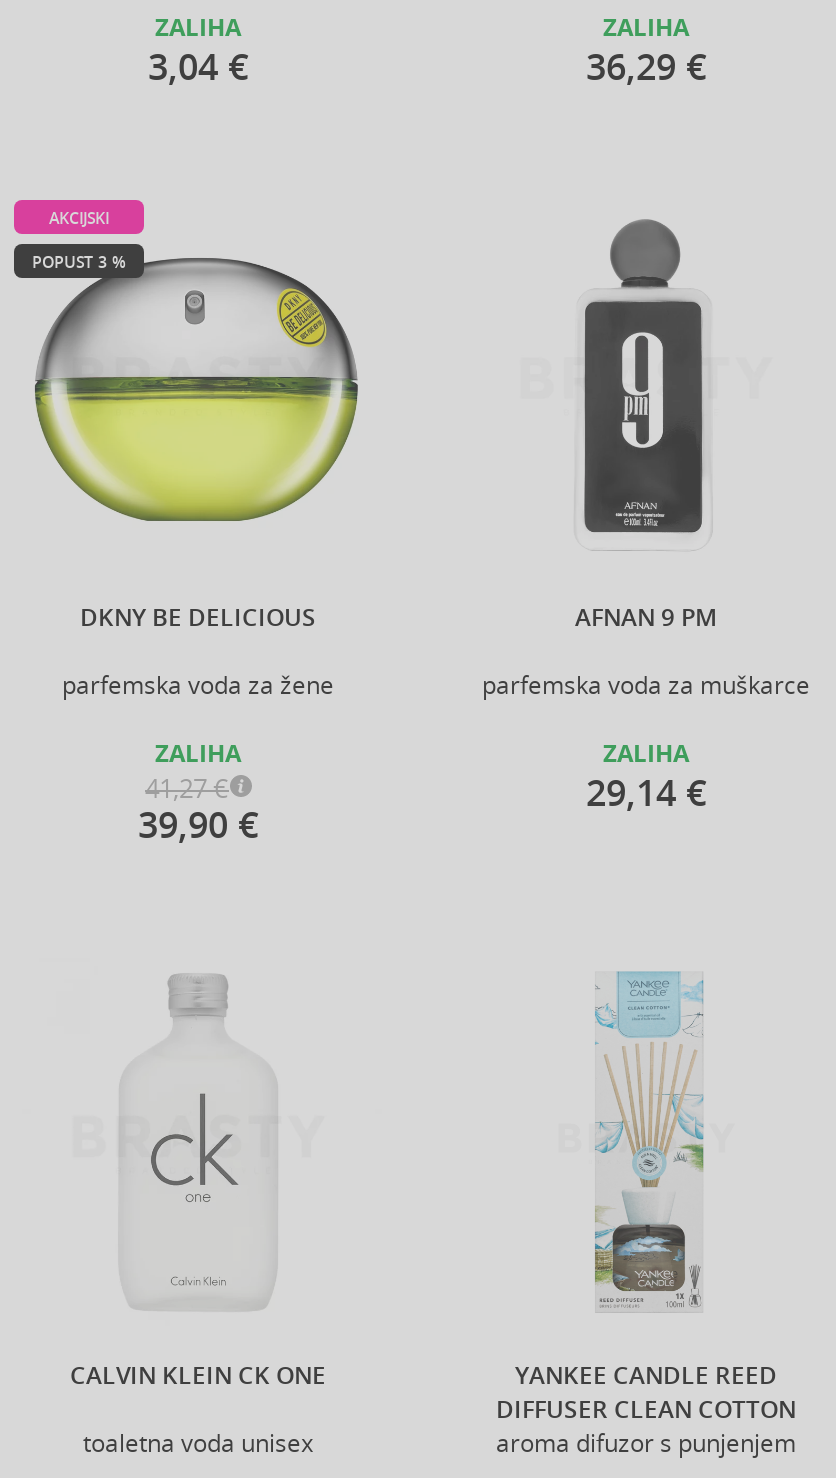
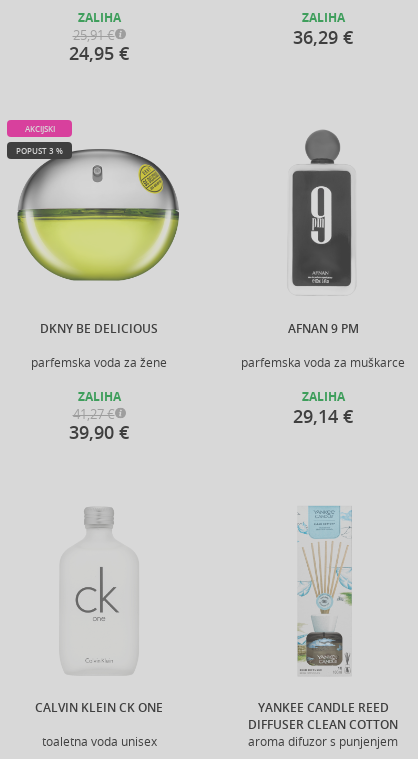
- 3,04 €
+ 25,91 €
+ 24,95 €
